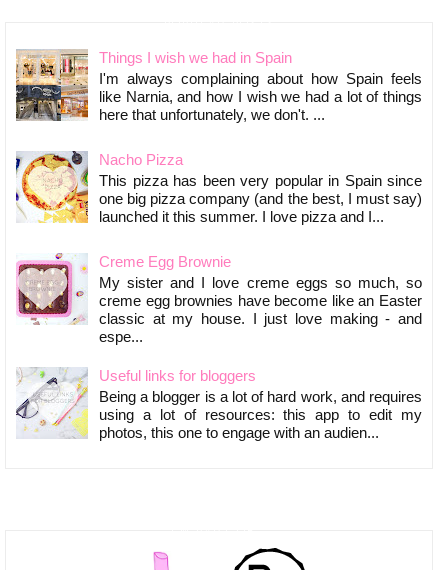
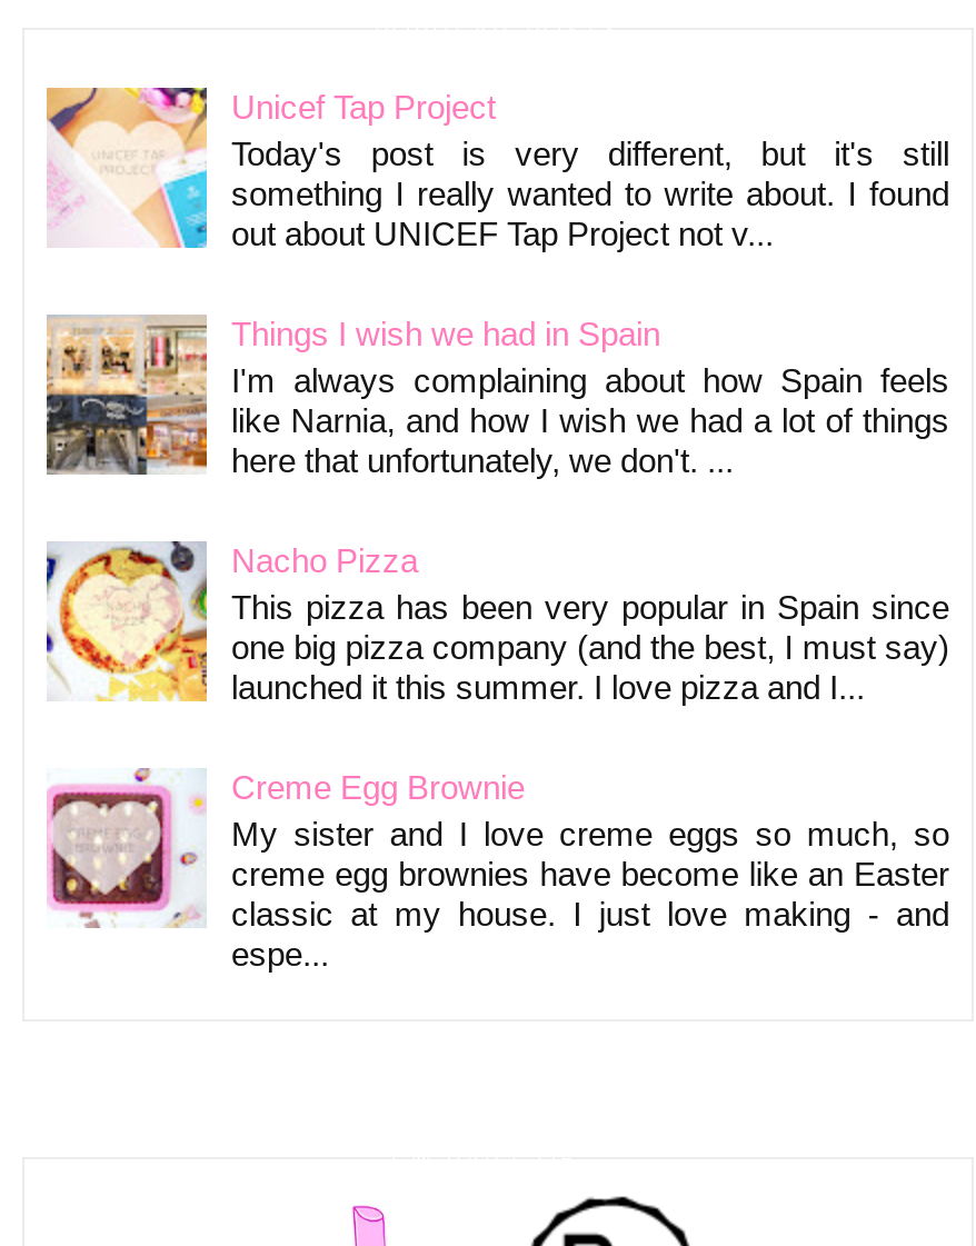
+ [image]
+ Unicef Tap Project
+ Today's post is very different, but it's still
+ something I really wanted to write about. I found
+ out about UNICEF Tap Project not v...

moved down: [image] | Things I wish we had in Spain | I'm always complaining about how Spain feels | ... | classic at my house. I just love making - and | espe...

- [image]
- Useful links for bloggers
- Being a blogger is a lot of hard work, and requires
- using a lot of resources: this app to edit my
- photos, this one to engage with an audien...
